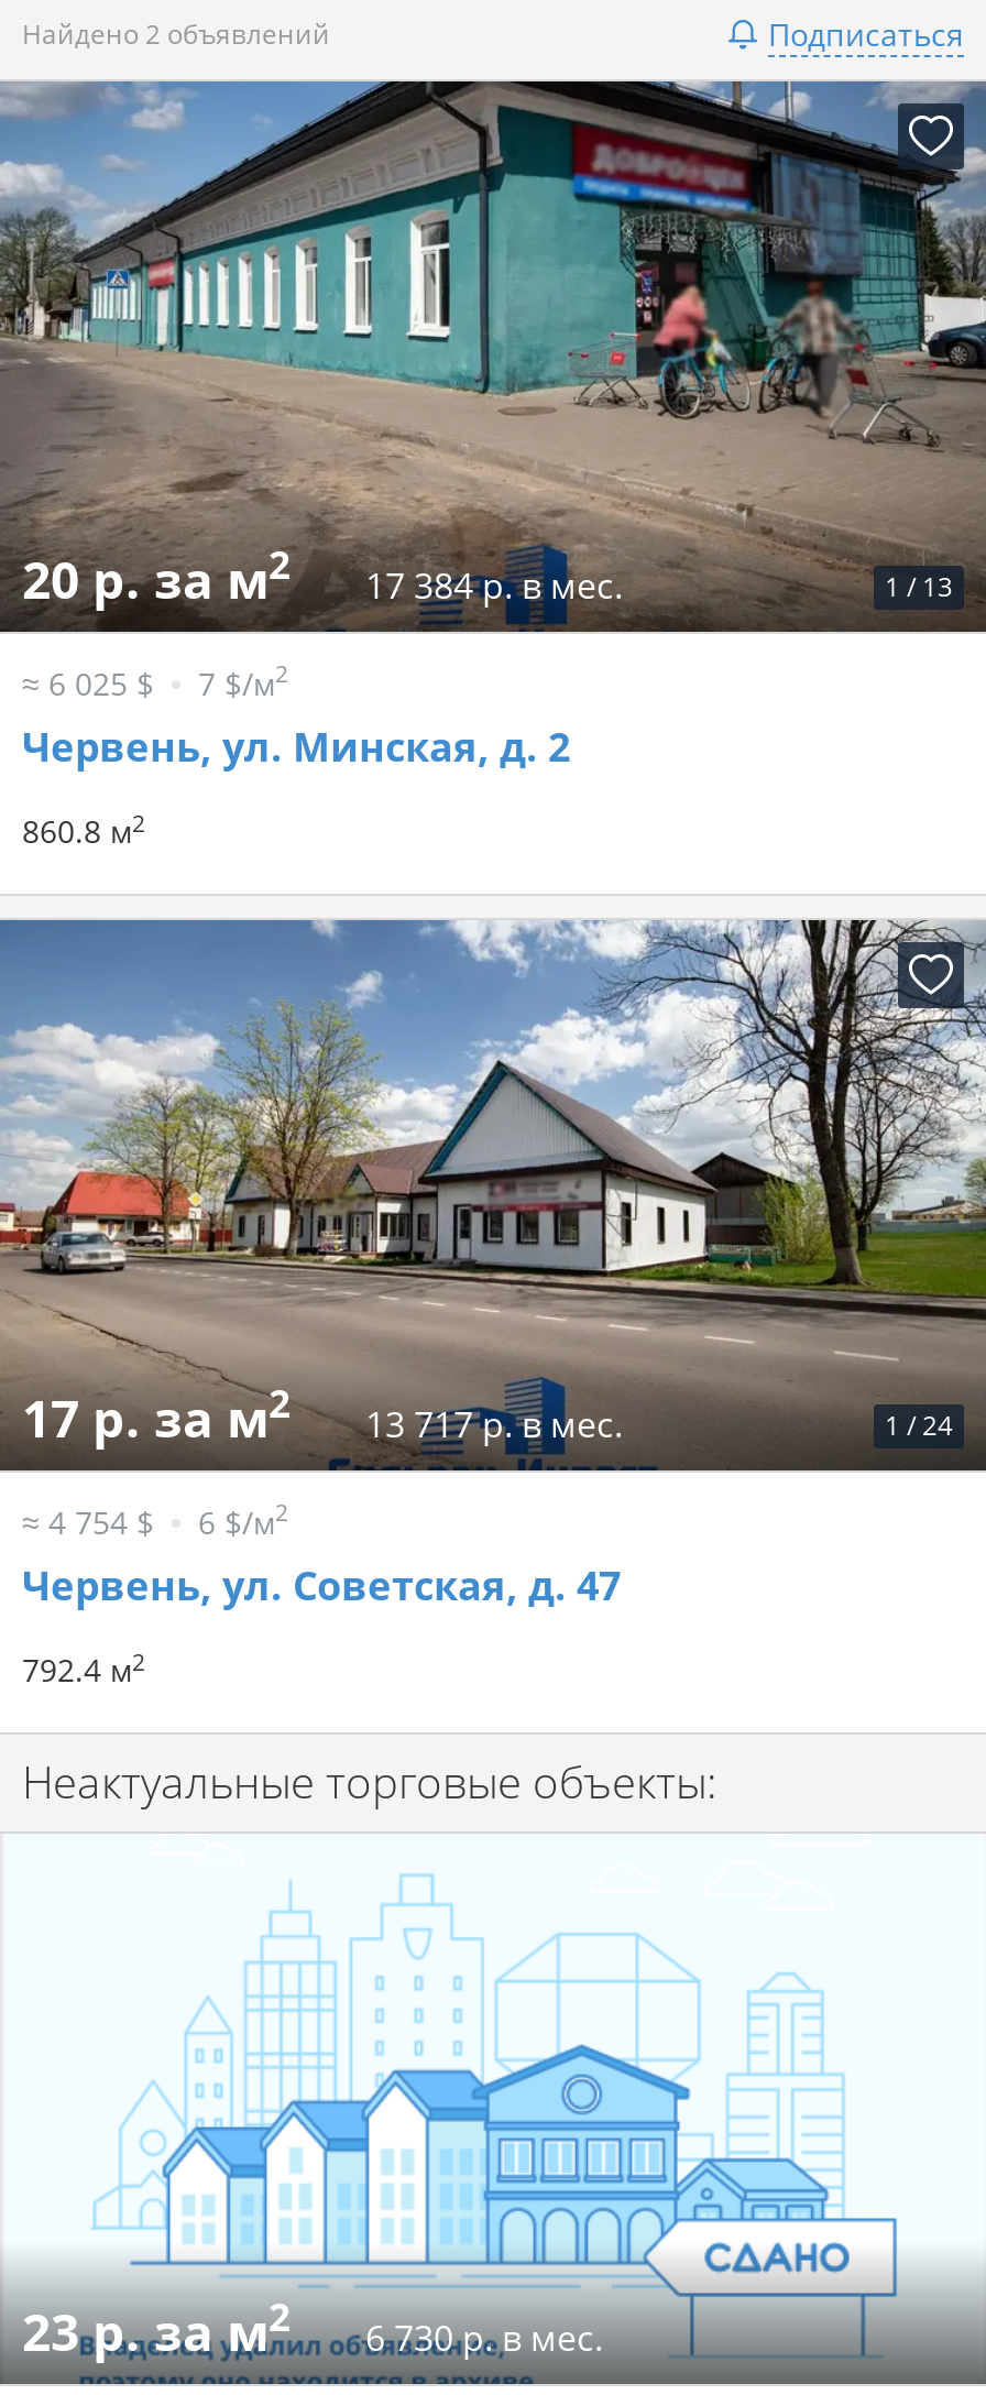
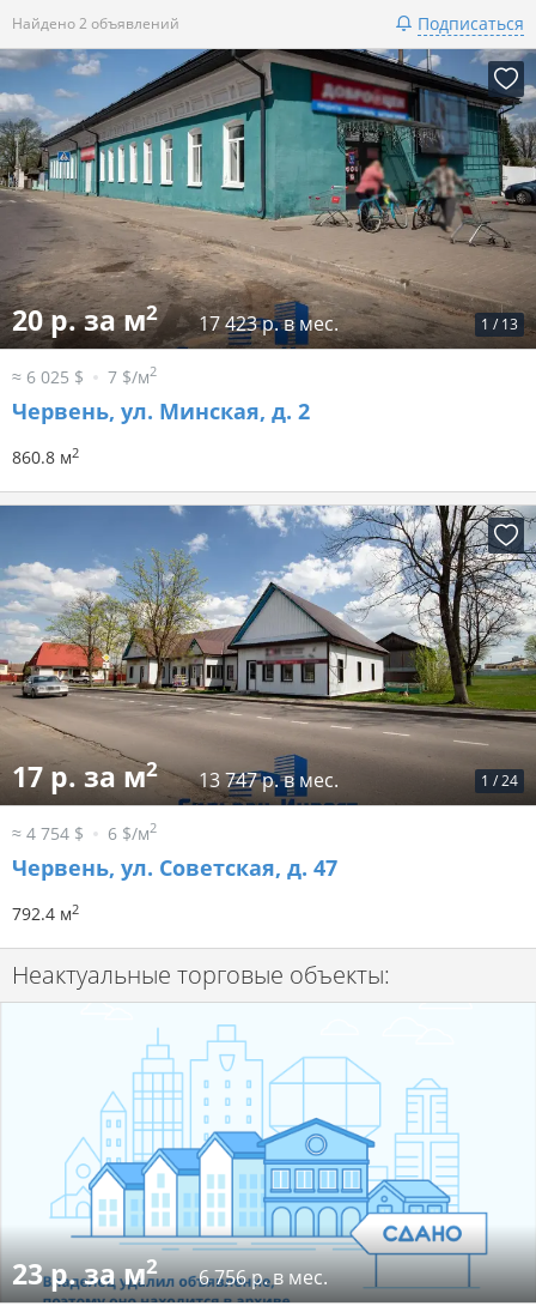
- 20 р. за м2 17 384 р. в мес.
+ 20 р. за м2 17 423 р. в мес.

- 17 р. за м2 13 717 р. в мес.
+ 17 р. за м2 13 747 р. в мес.

- 6 730 р. в мес.
+ 6 756 р. в мес.
